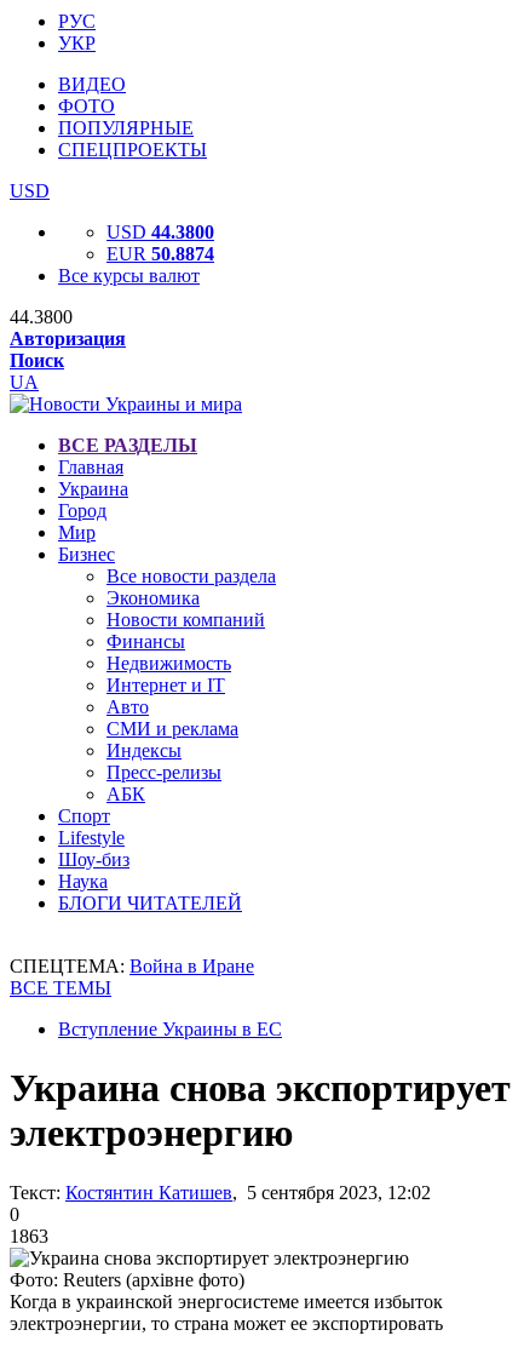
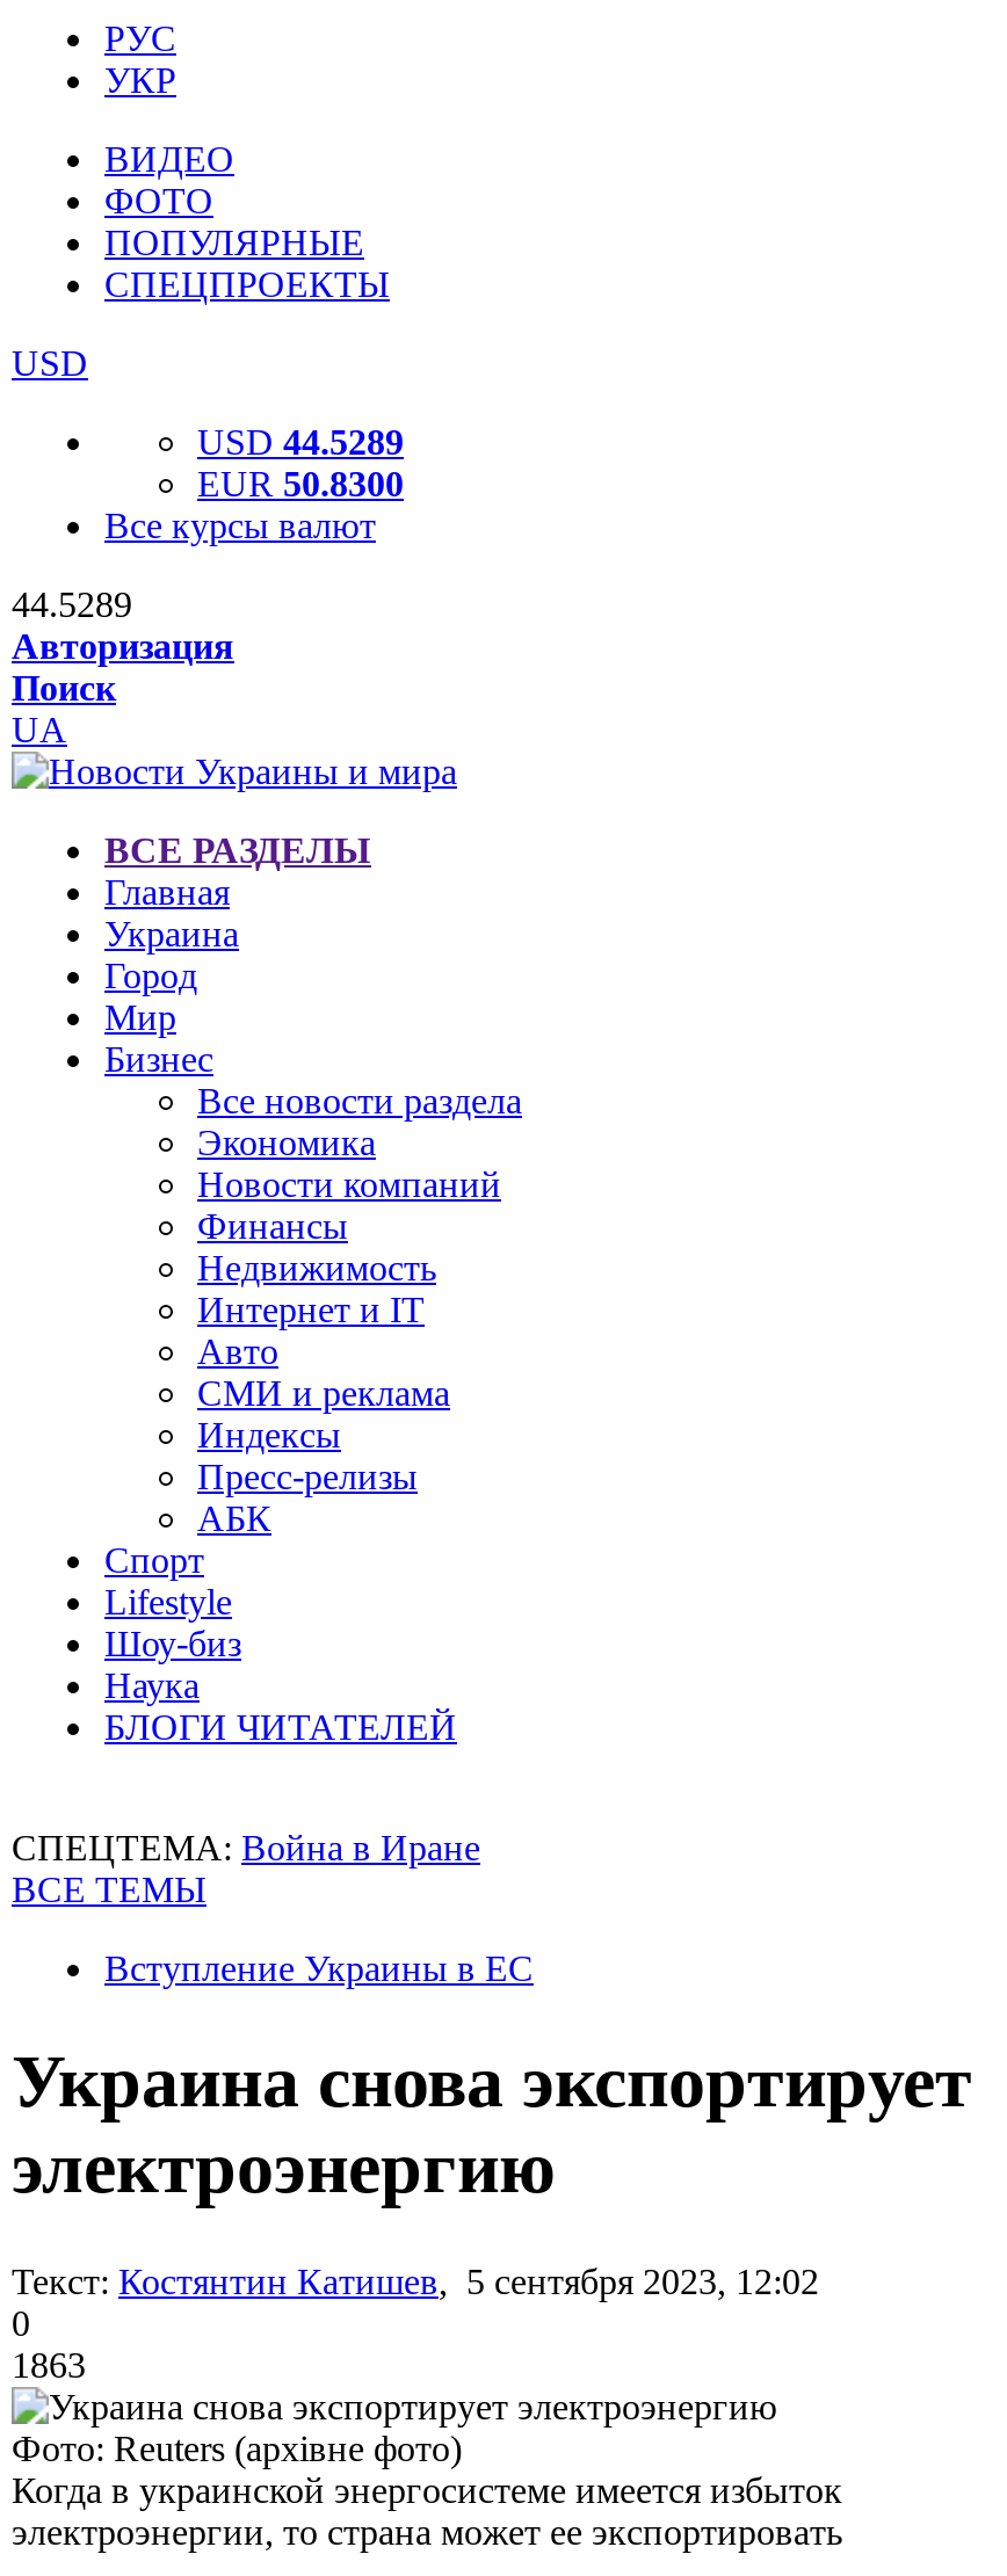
- USD 44.3800
+ USD 44.5289

- EUR 50.8874
+ EUR 50.8300

- 44.3800
+ 44.5289
